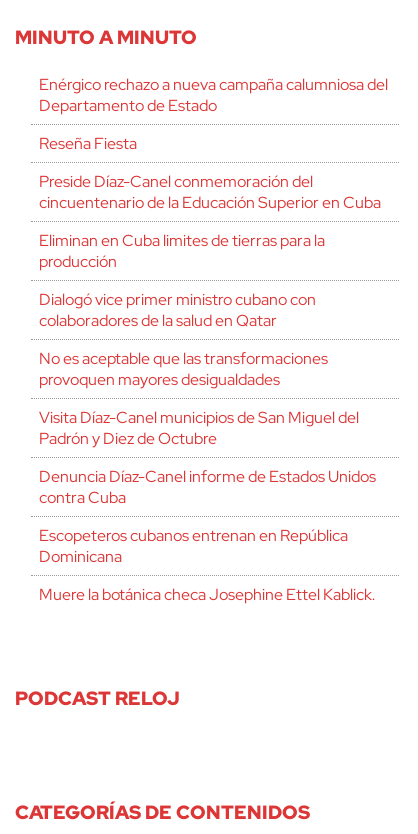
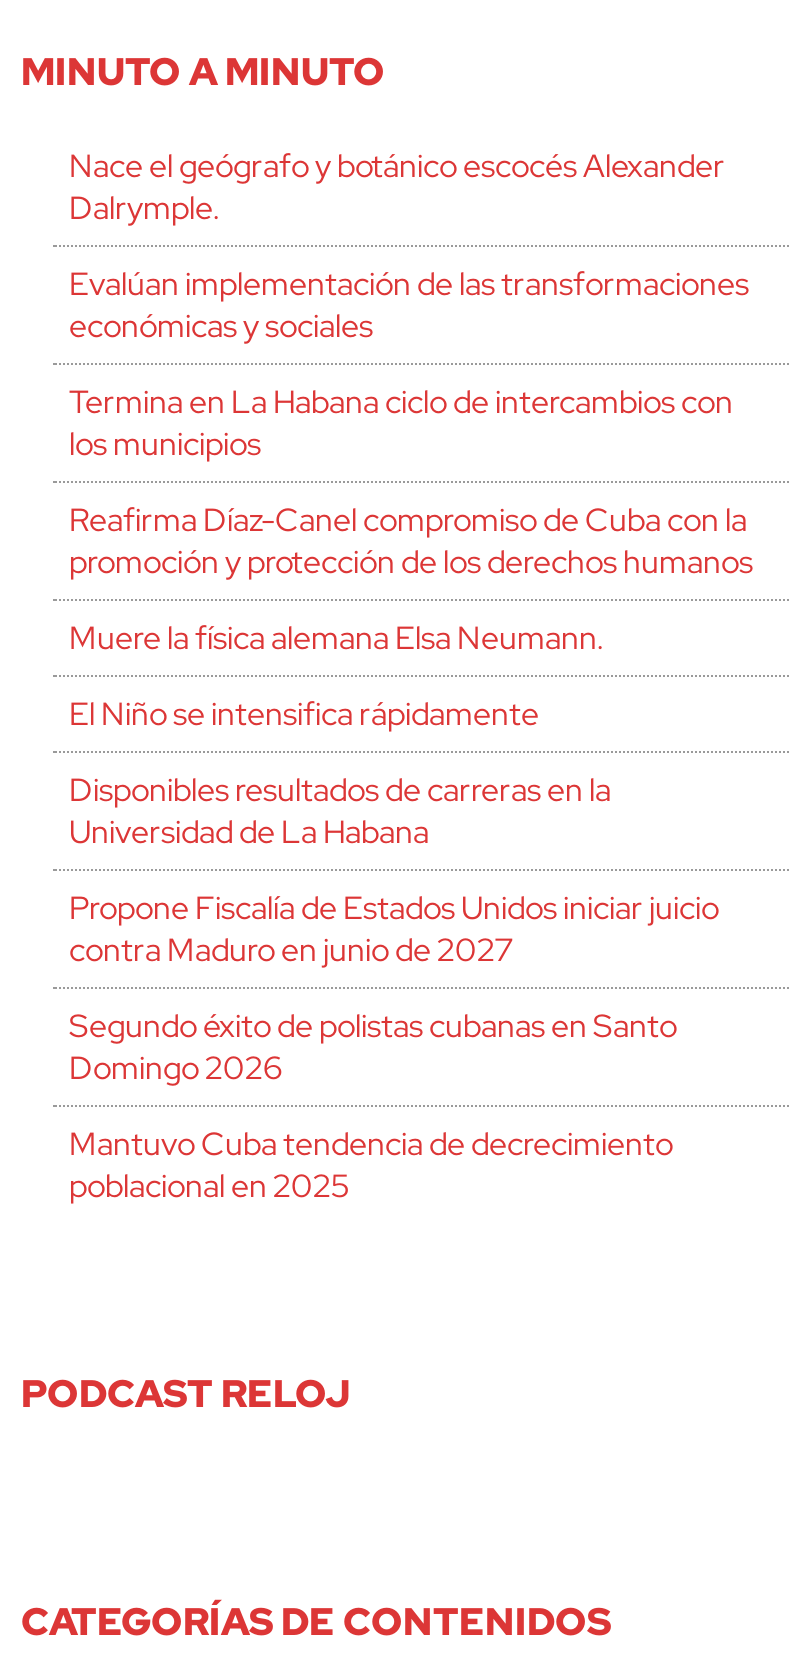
- Enérgico rechazo a nueva campaña calumniosa del
- Departamento de Estado
+ Nace el geógrafo y botánico escocés Alexander
+ Dalrymple.

- Reseña Fiesta
+ Evalúan implementación de las transformaciones
+ económicas y sociales

- Preside Díaz-Canel conmemoración del
- cincuentenario de la Educación Superior en Cuba
+ Termina en La Habana ciclo de intercambios con
+ los municipios

- Eliminan en Cuba limites de tierras para la
- producción
+ Reafirma Díaz-Canel compromiso de Cuba con la
+ promoción y protección de los derechos humanos

- Dialogó vice primer ministro cubano con
- colaboradores de la salud en Qatar
+ Muere la física alemana Elsa Neumann.

- No es aceptable que las transformaciones
- provoquen mayores desigualdades
+ El Niño se intensifica rápidamente

- Visita Díaz-Canel municipios de San Miguel del
- Padrón y Diez de Octubre
+ Disponibles resultados de carreras en la
+ Universidad de La Habana

- Denuncia Díaz-Canel informe de Estados Unidos
- contra Cuba
+ Propone Fiscalía de Estados Unidos iniciar juicio
+ contra Maduro en junio de 2027

- Escopeteros cubanos entrenan en República
- Dominicana
+ Segundo éxito de polistas cubanas en Santo
+ Domingo 2026

- Muere la botánica checa Josephine Ettel Kablick.
+ Mantuvo Cuba tendencia de decrecimiento
+ poblacional en 2025
